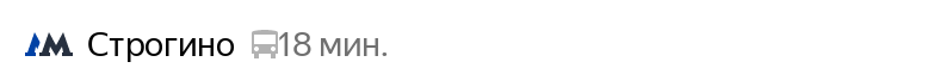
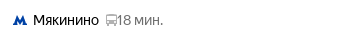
- Строгино
+ Мякинино
